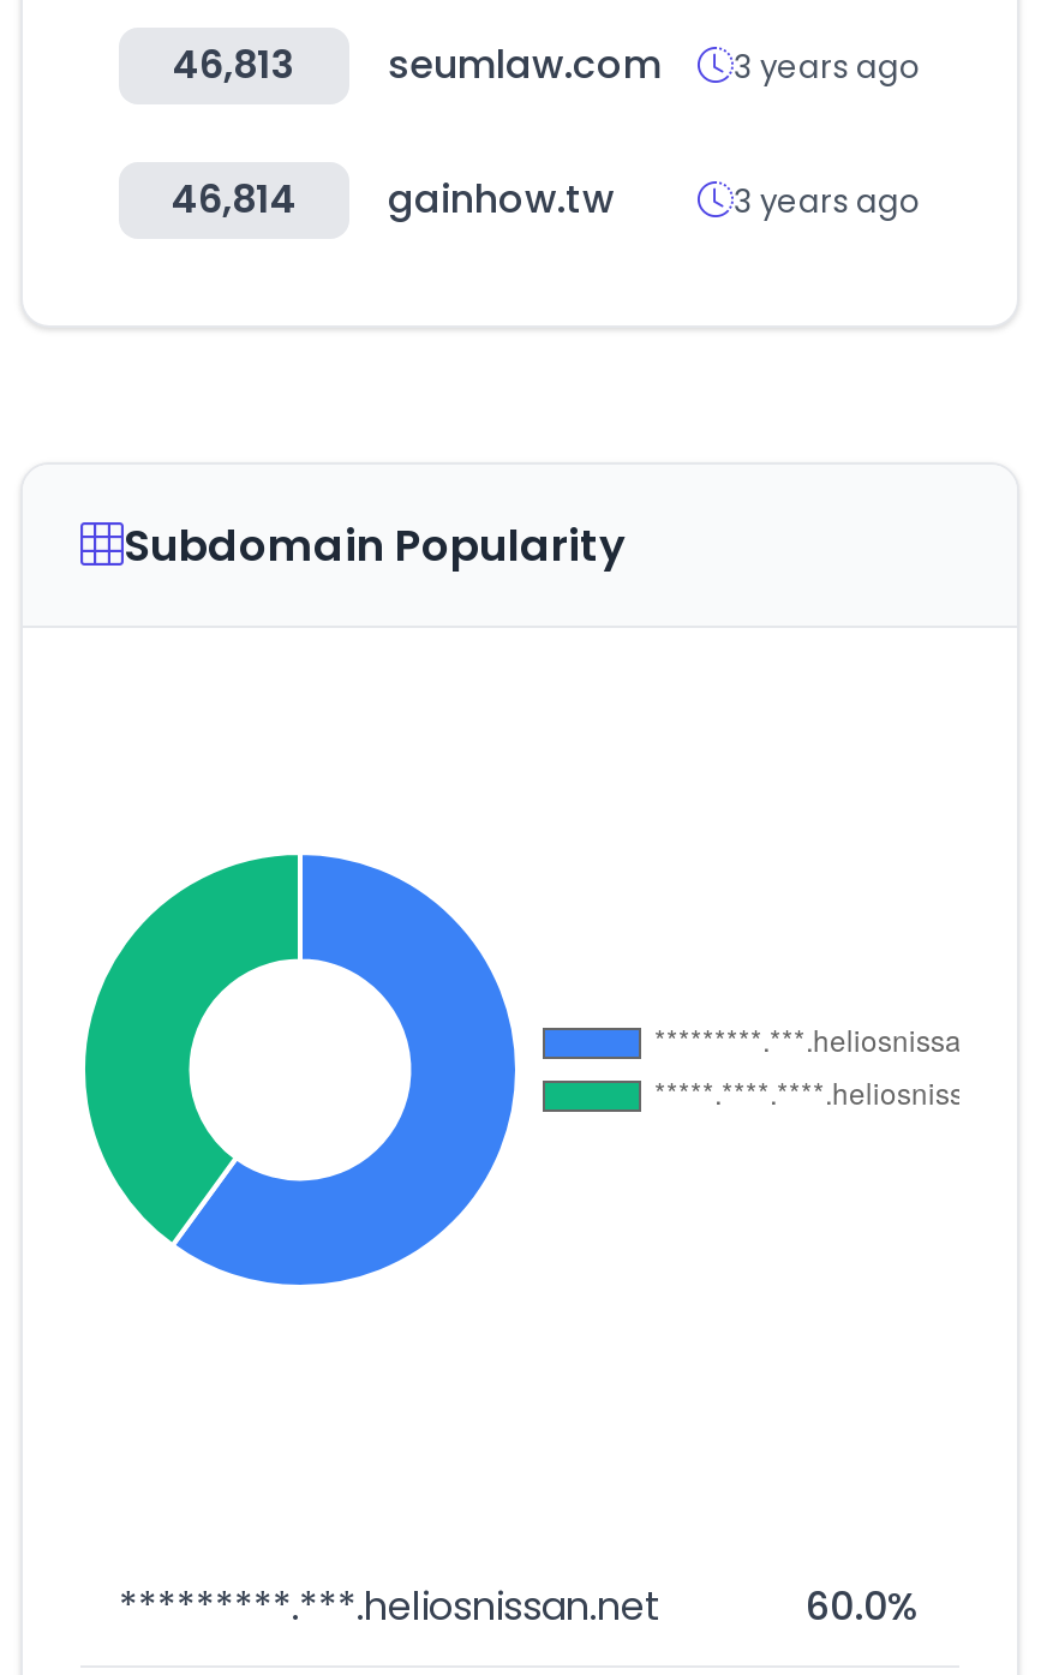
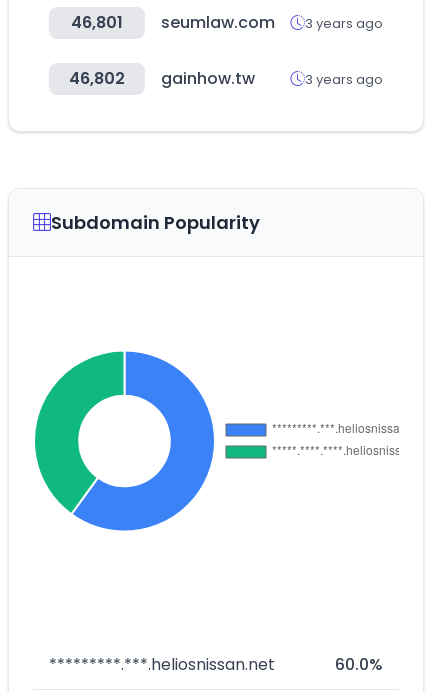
- 46,813 seumlaw.com 3 years ago
+ 46,801 seumlaw.com 3 years ago

- 46,814 gainhow.tw
+ 46,802 gainhow.tw
